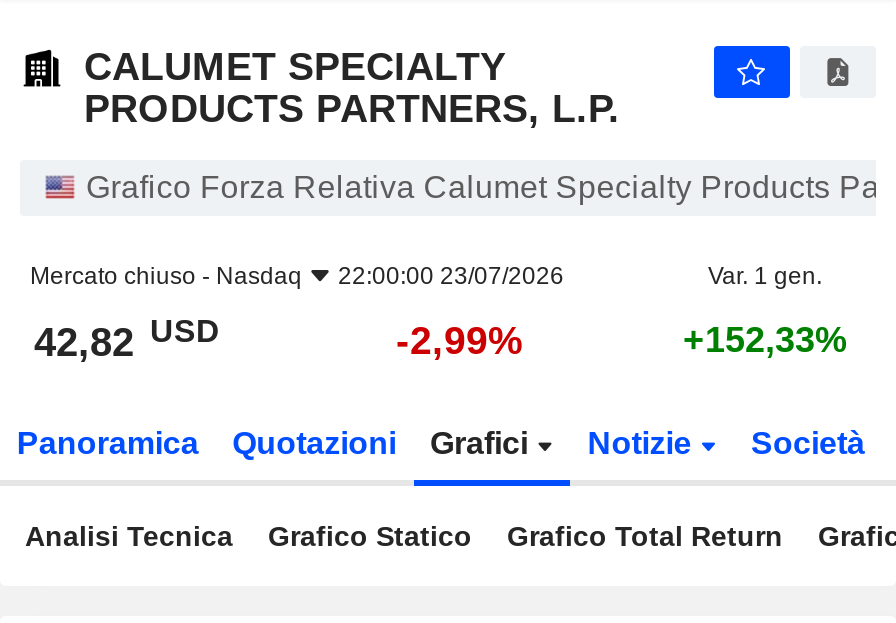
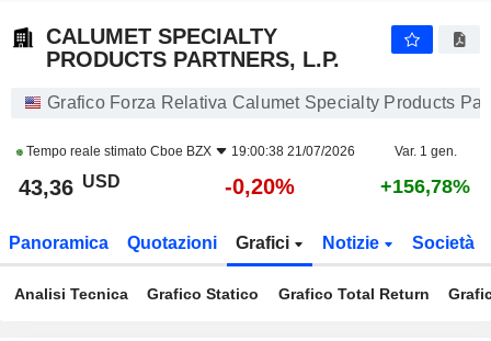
- Mercato chiuso - Nasdaq
- 22:00:00 23/07/2026
+ Tempo reale stimato Cboe BZX
+ 19:00:38 21/07/2026

- 42,82 USD
+ 43,36 USD

- -2,99%
+ -0,20%

- +152,33%
+ +156,78%
